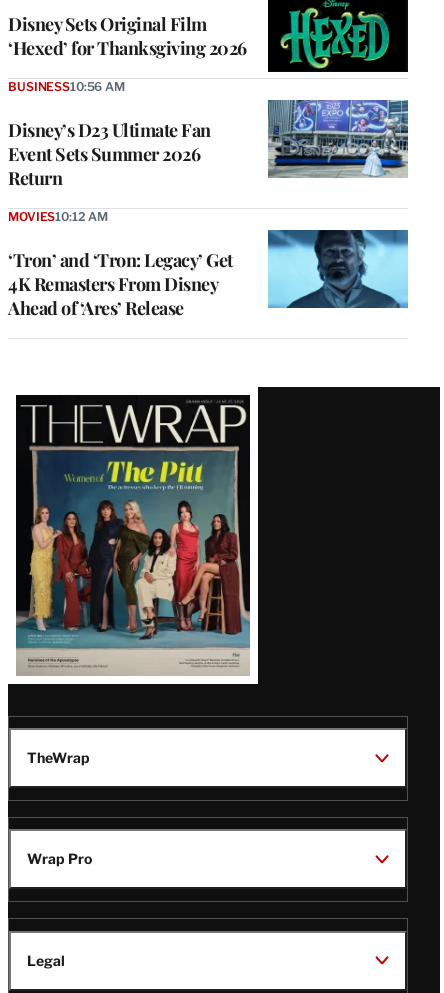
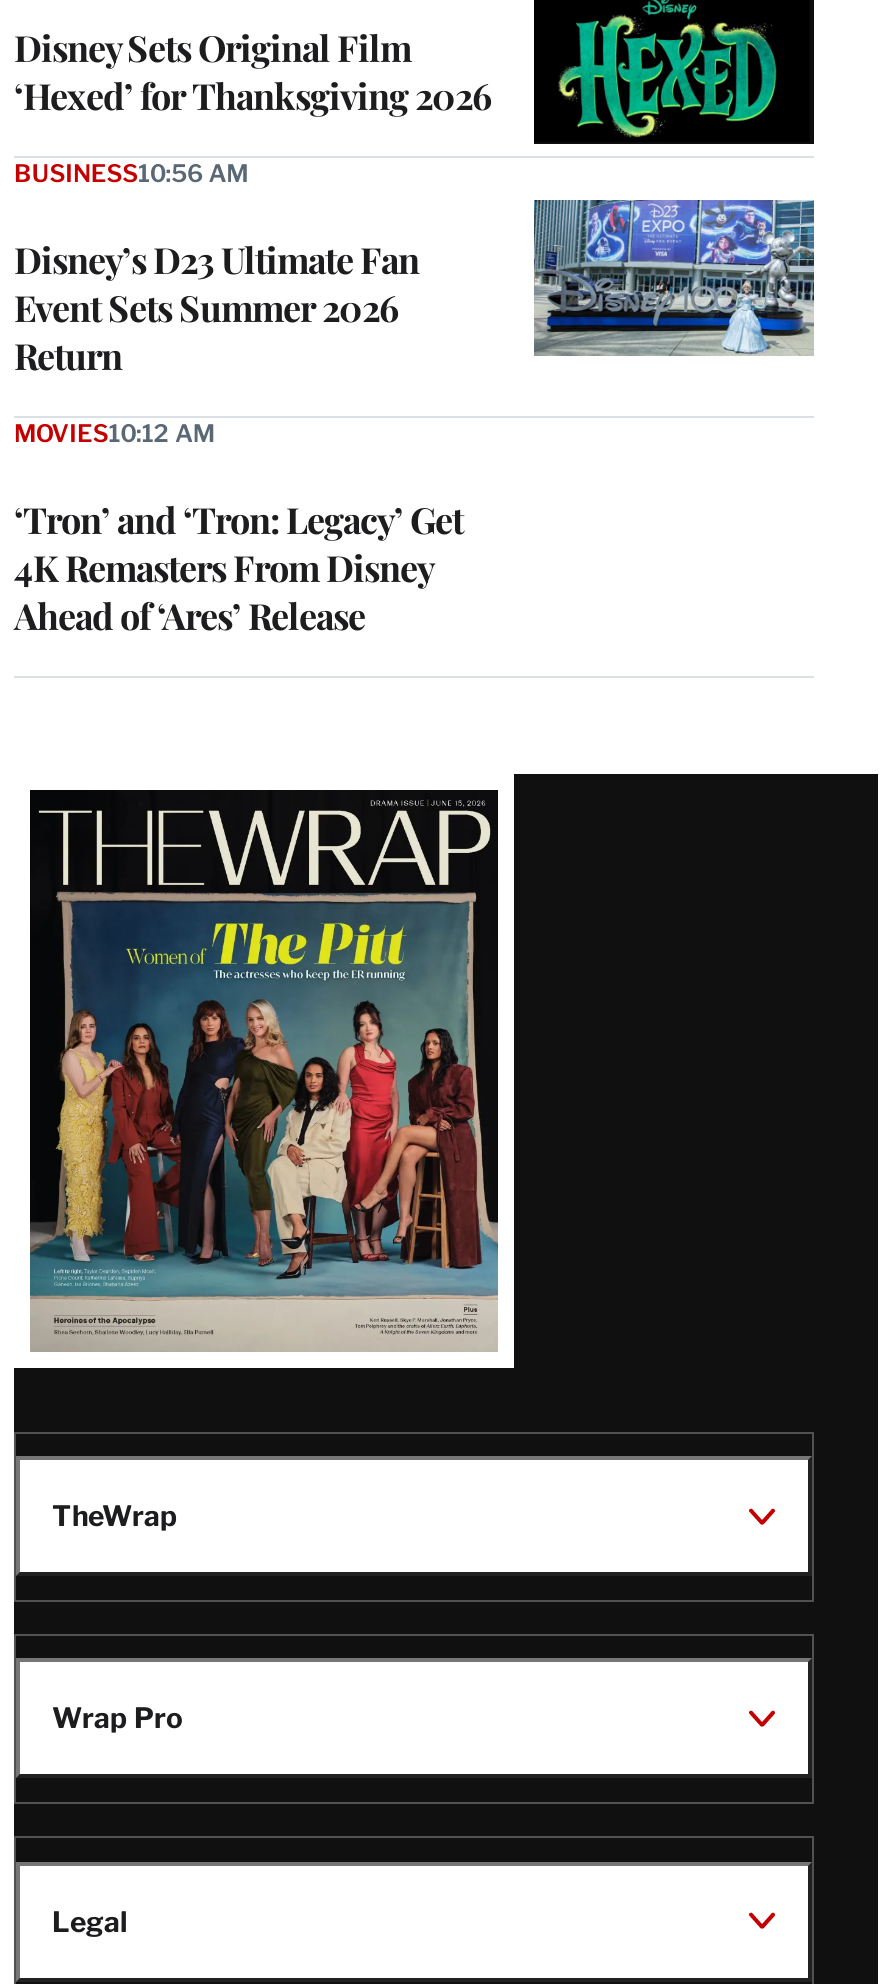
- [image]
